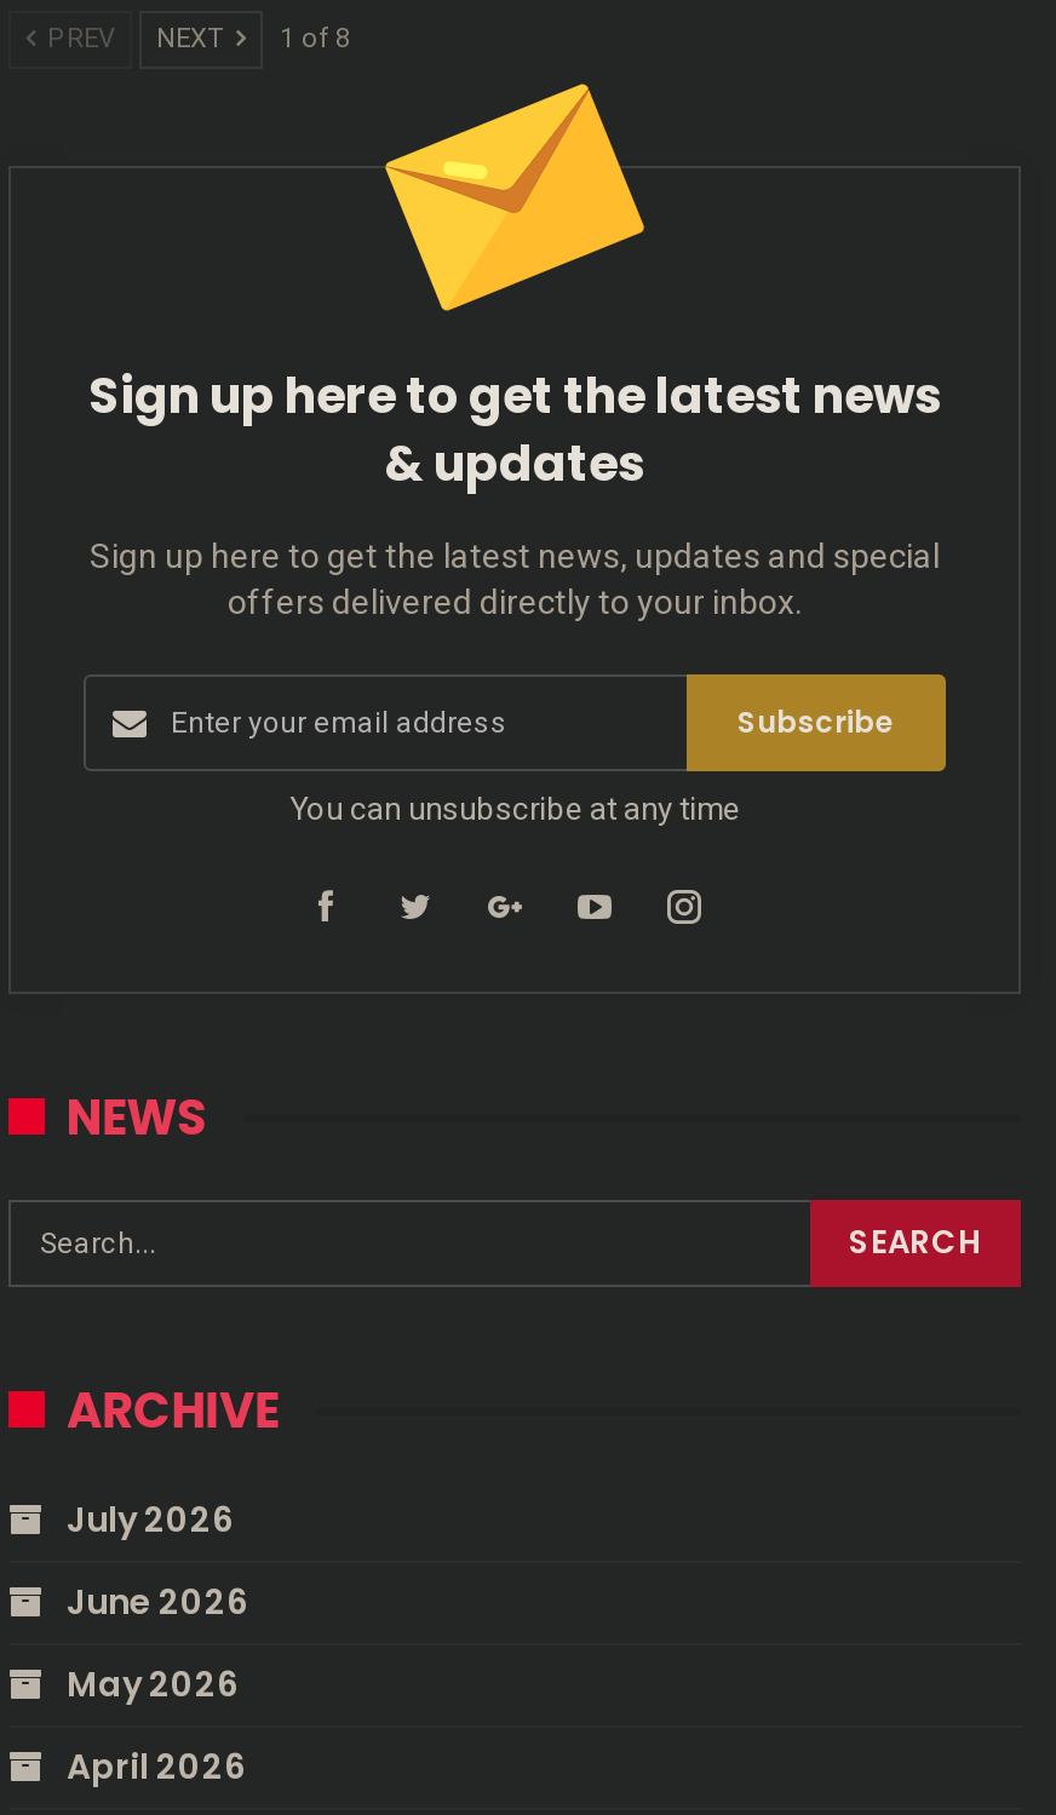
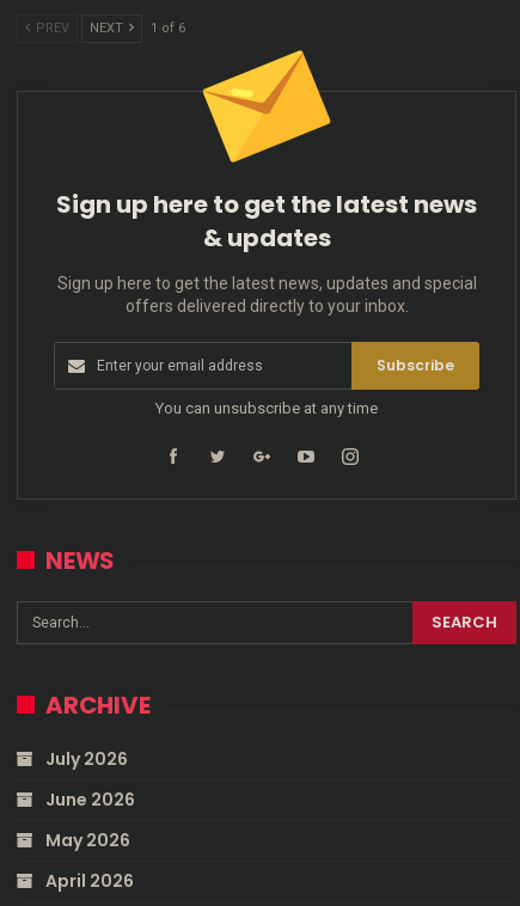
- PREV NEXT 1 of 8
+ PREV NEXT 1 of 6
